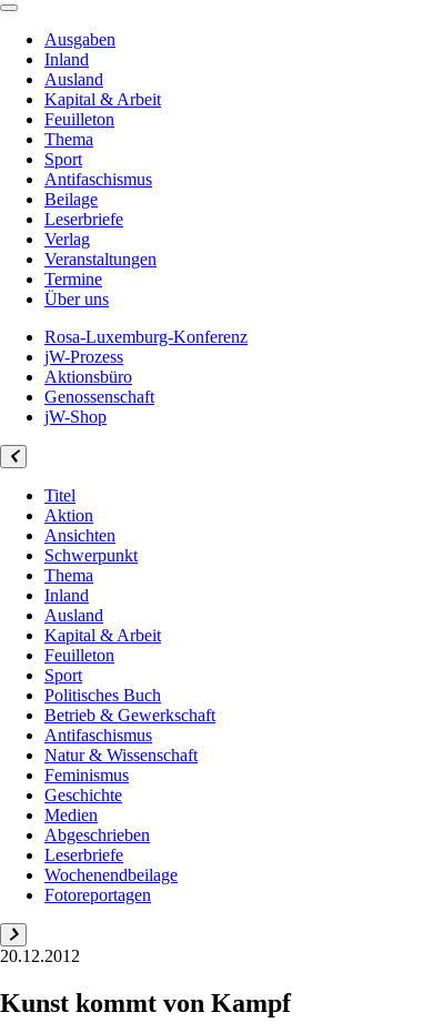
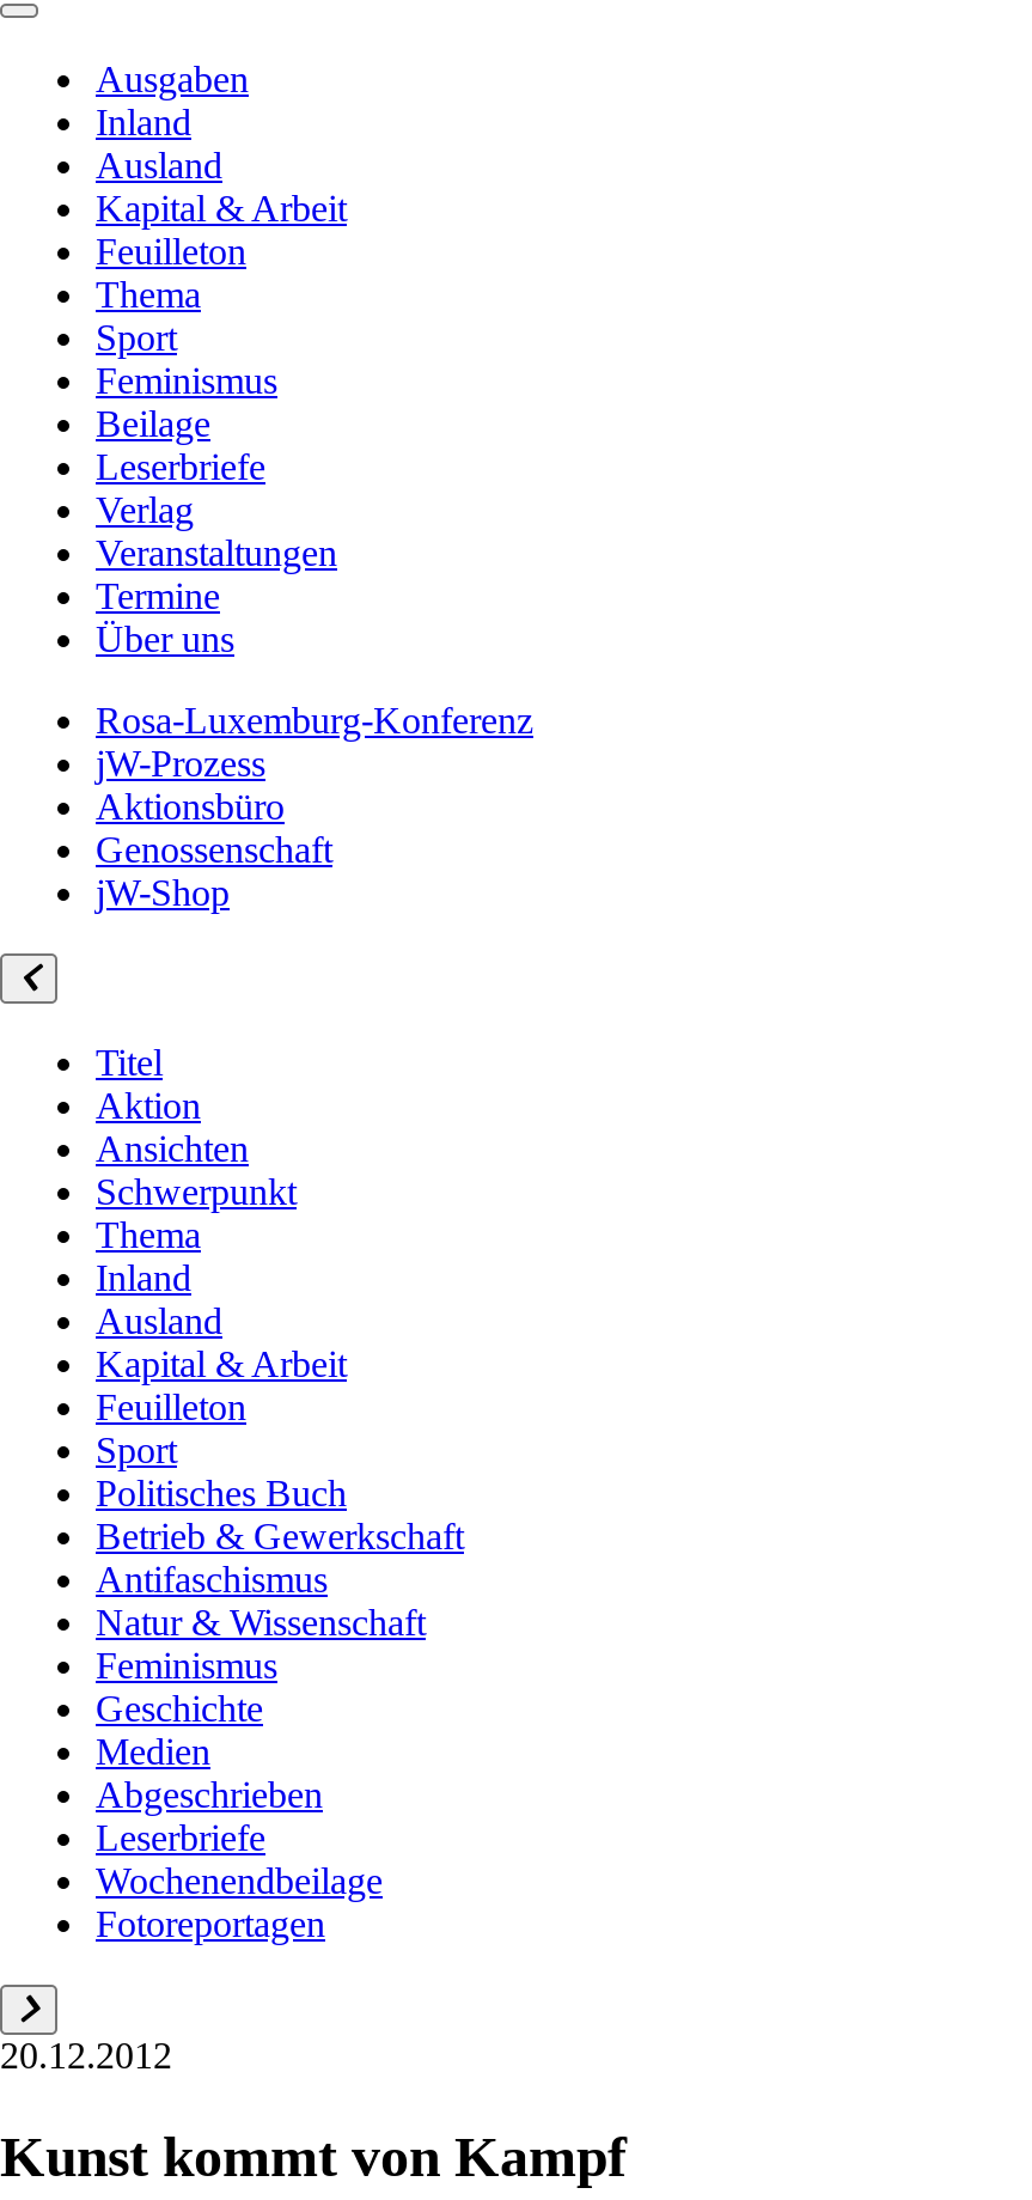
- Antifaschismus
+ Feminismus
